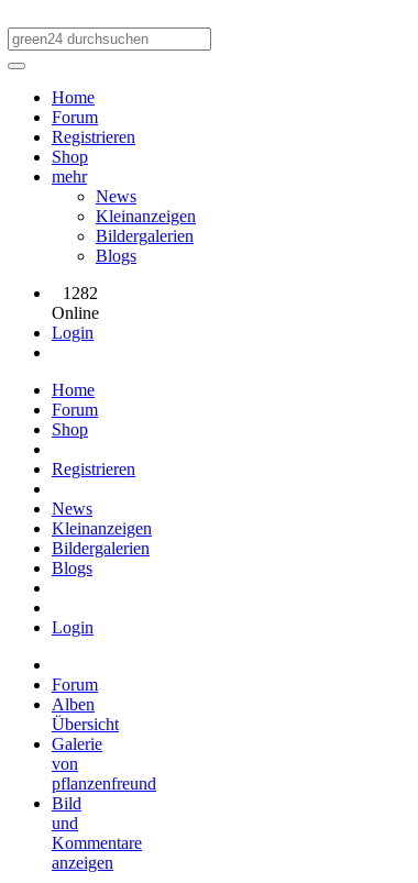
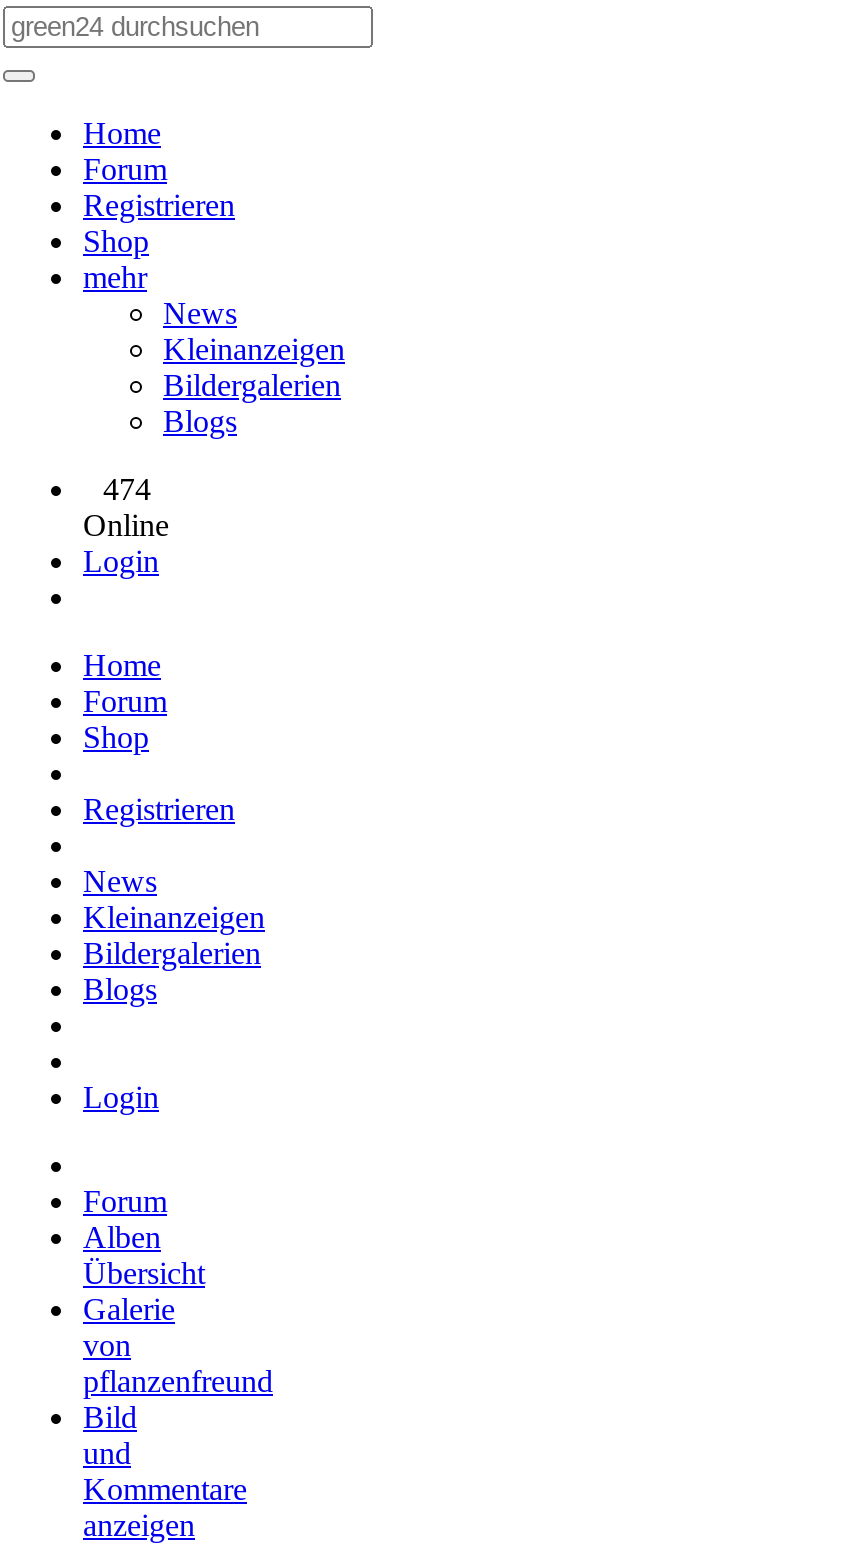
- 1282
+ 474
